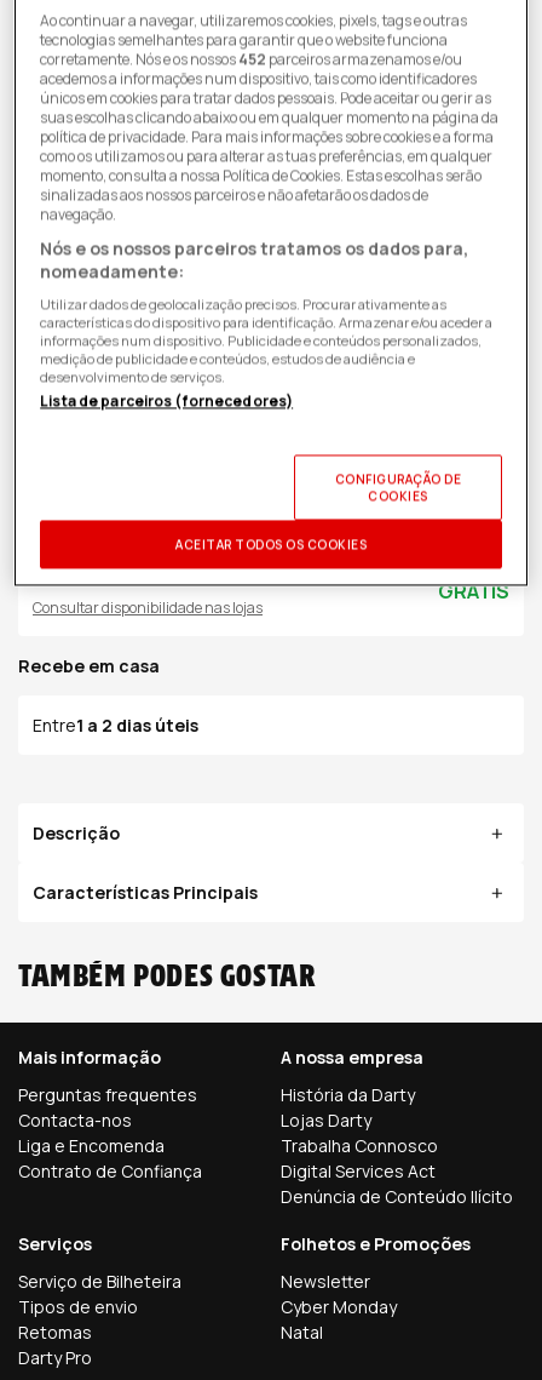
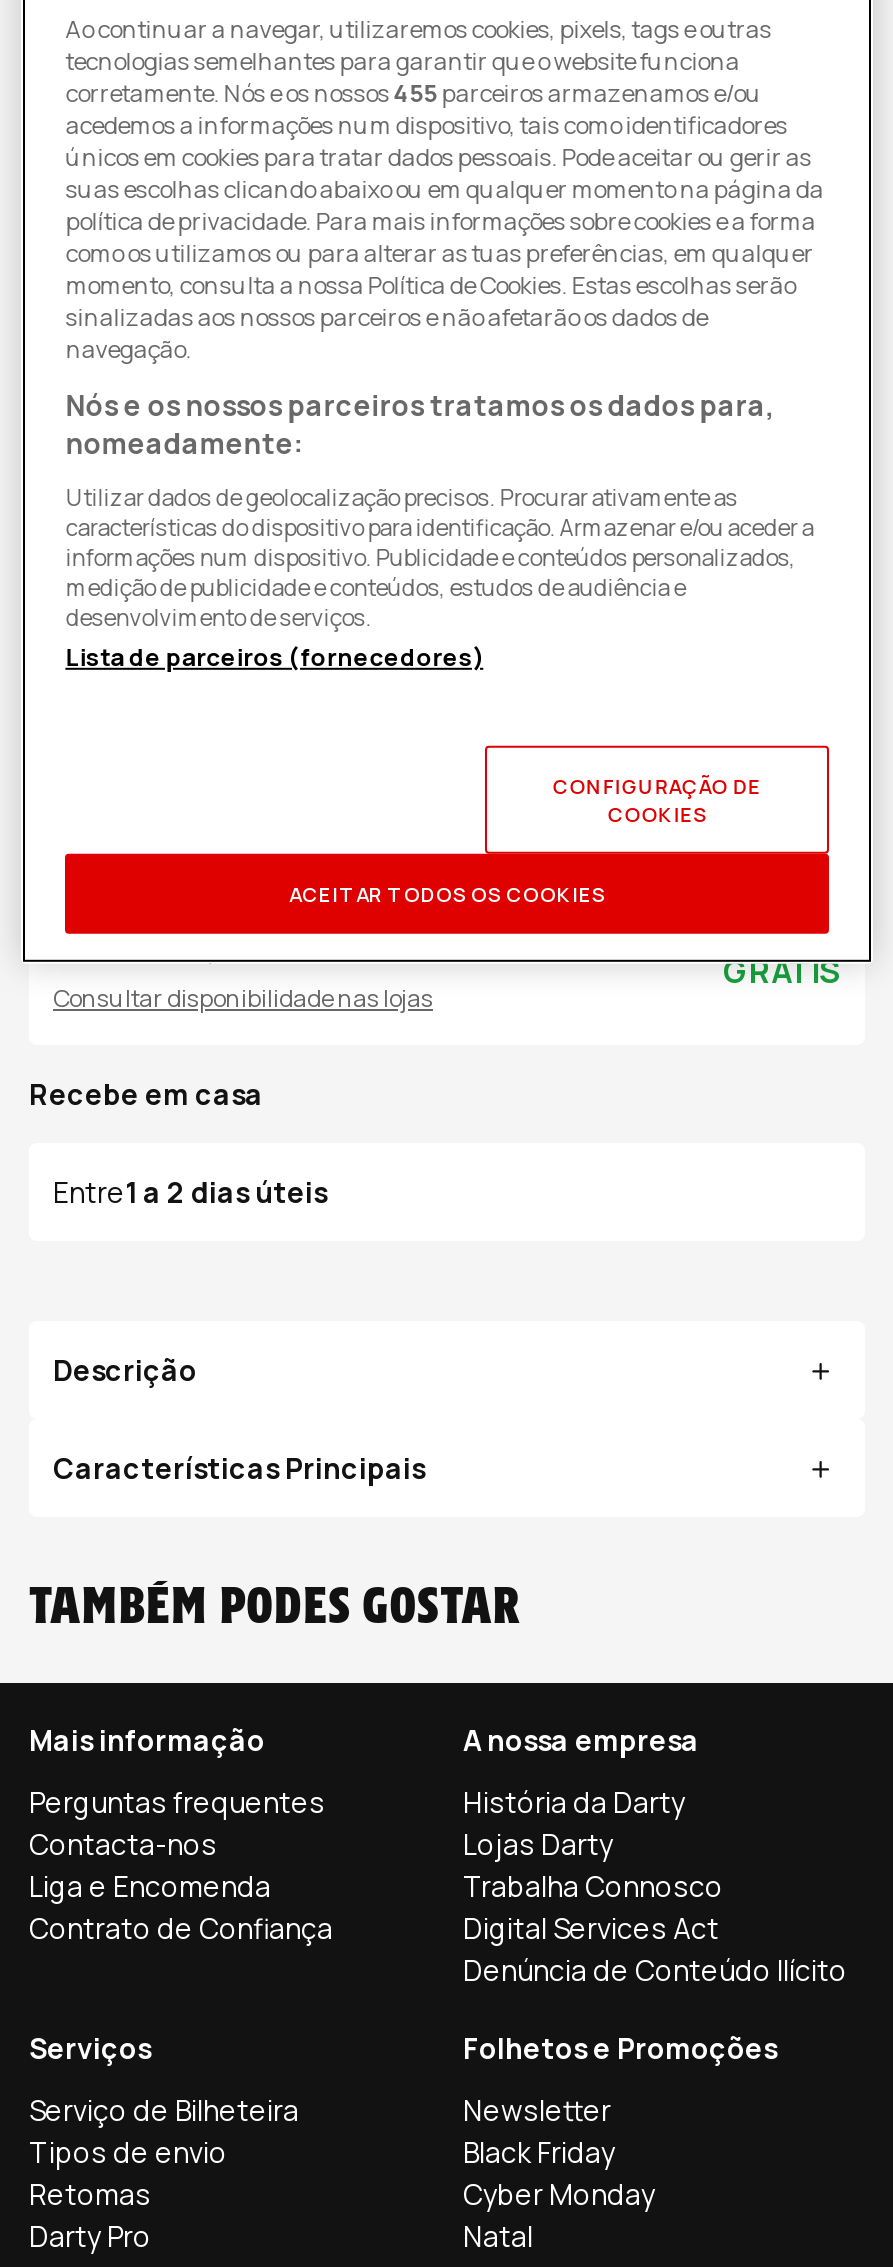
- corretamente. Nós e os nossos452 parceiros armazenamos e/ou
+ corretamente. Nós e os nossos455 parceiros armazenamos e/ou

moved down: Cyber Monday | Natal

+ Black Friday
